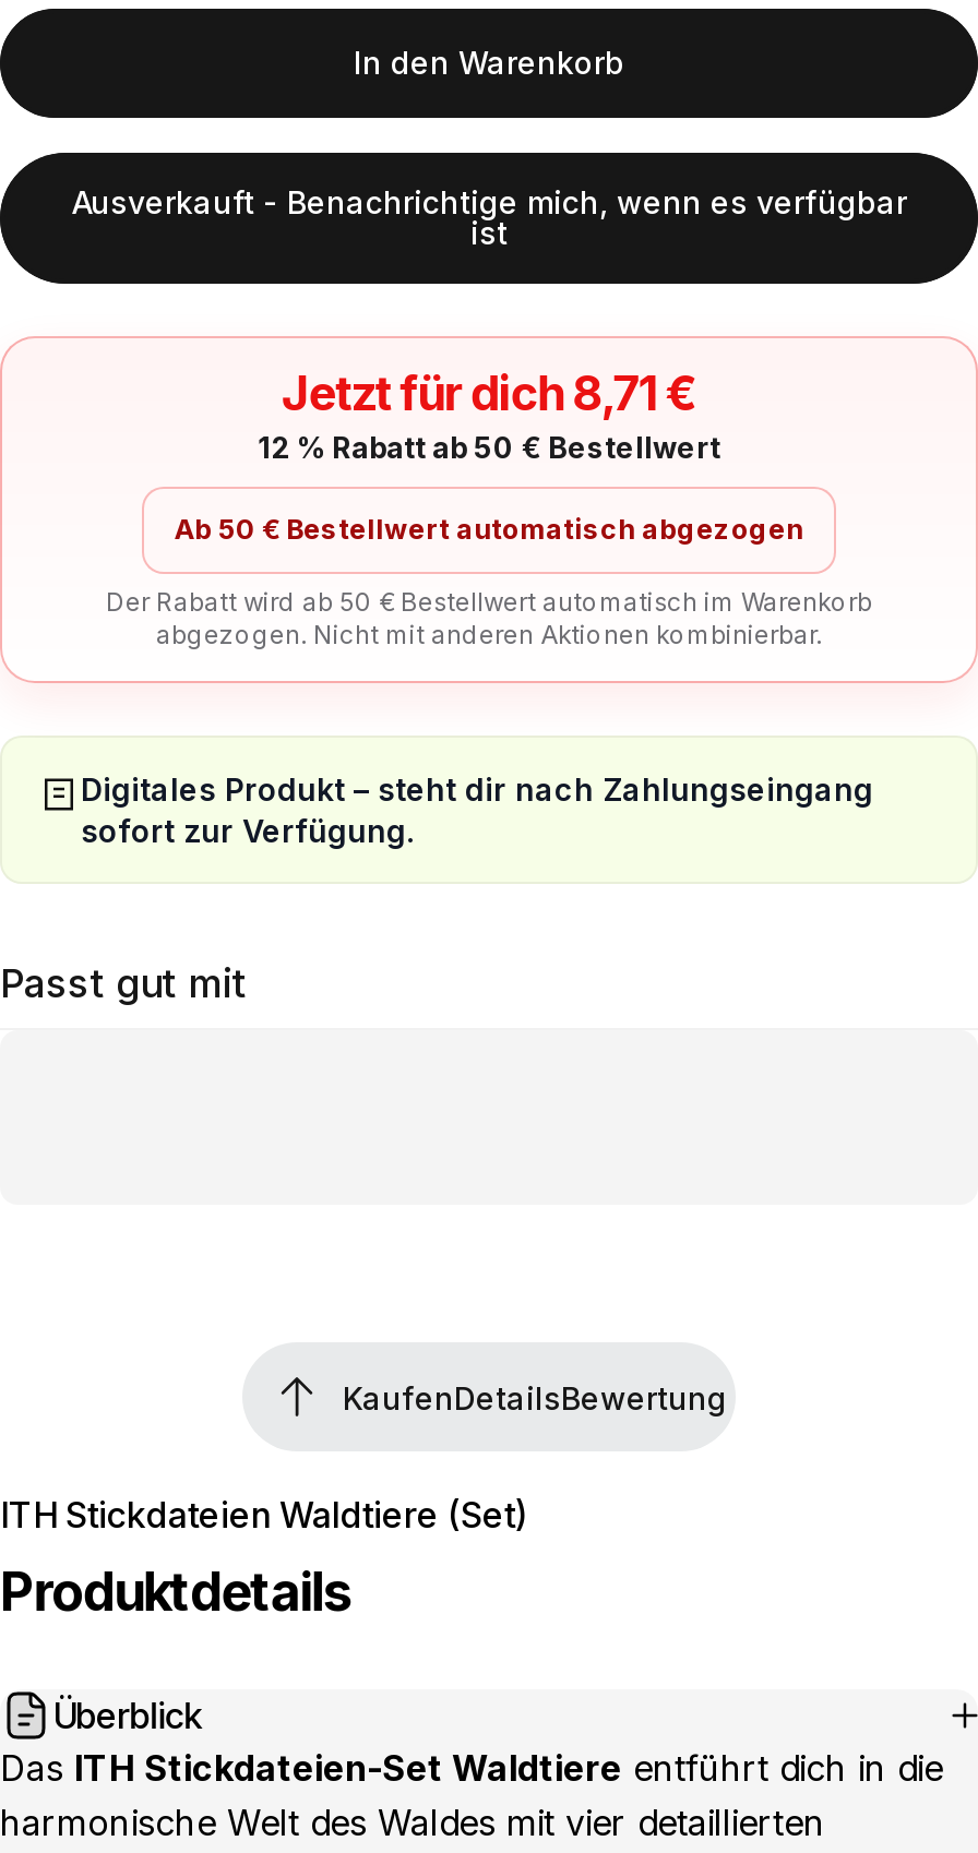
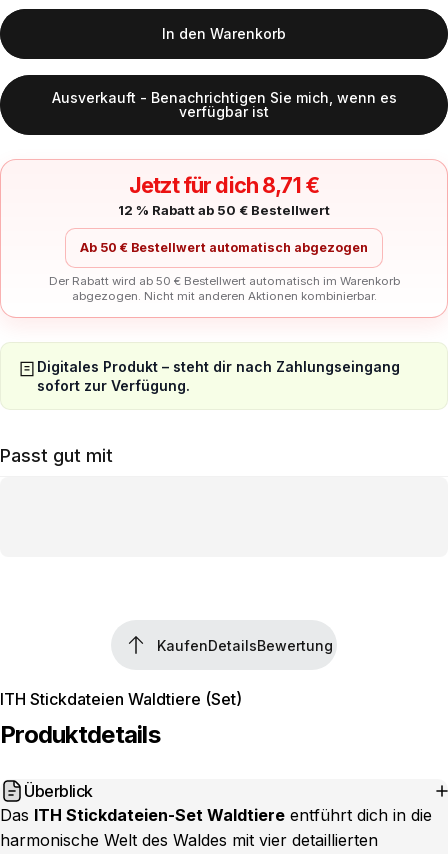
- Ausverkauft - Benachrichtige mich, wenn es verfügbar
- ist
+ Ausverkauft - Benachrichtigen Sie mich, wenn es
+ verfügbar ist
